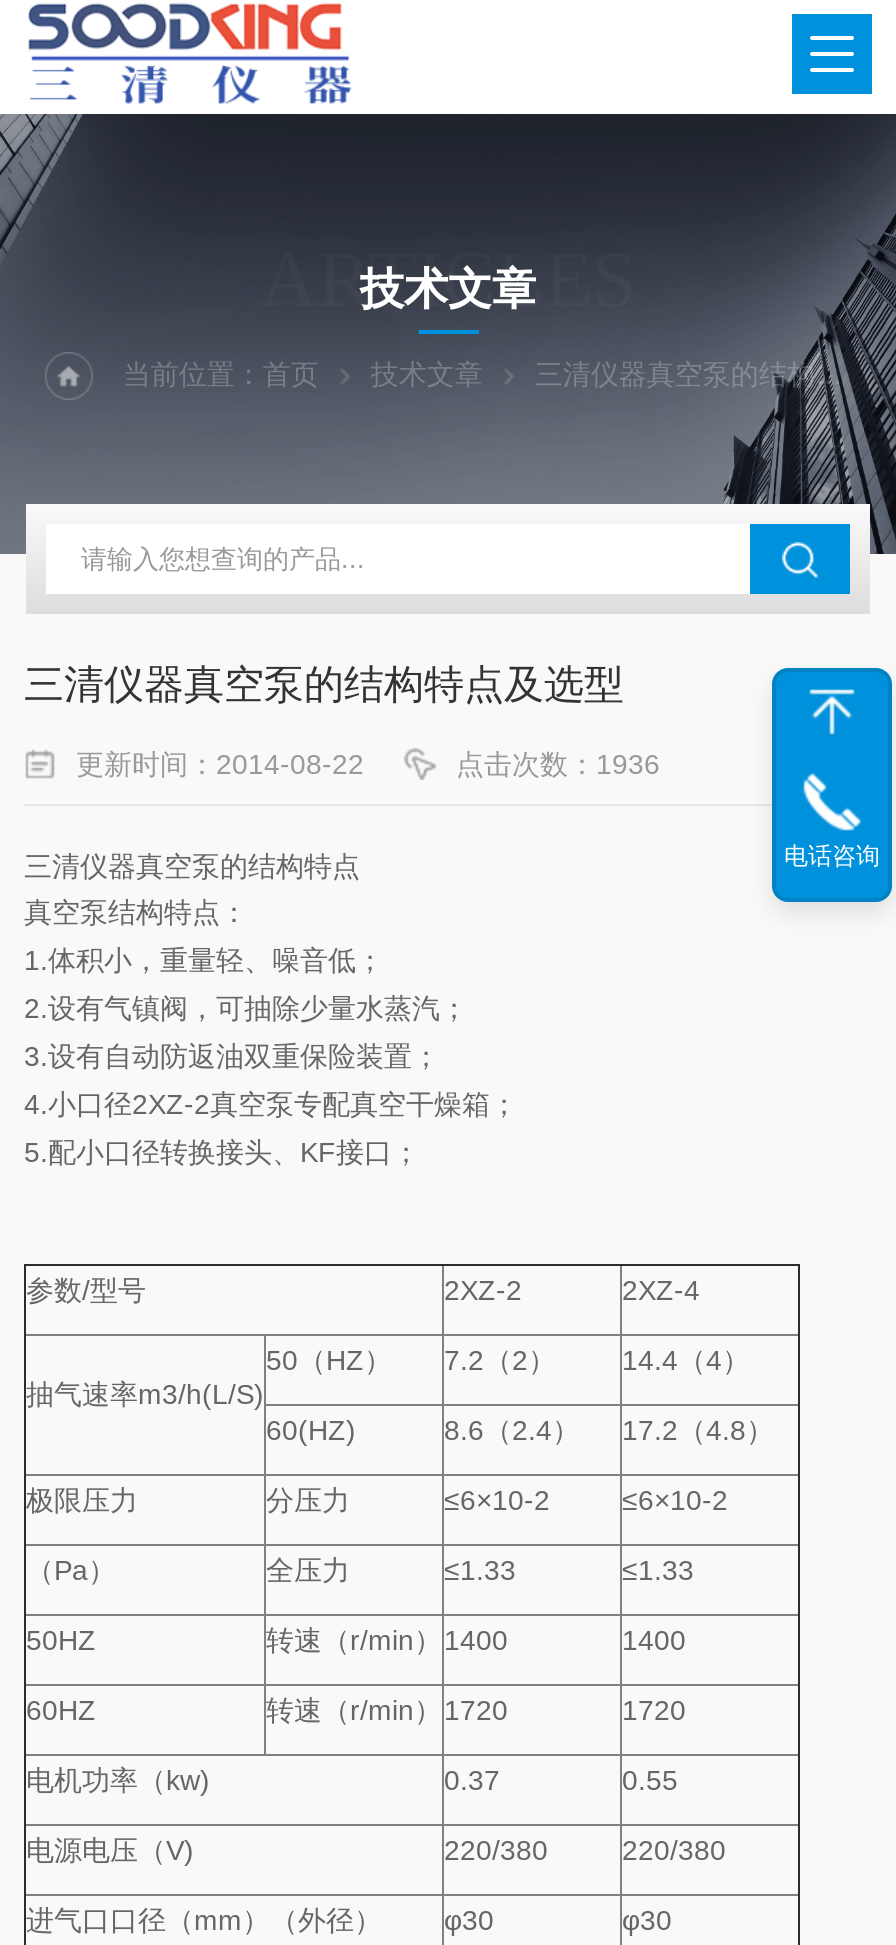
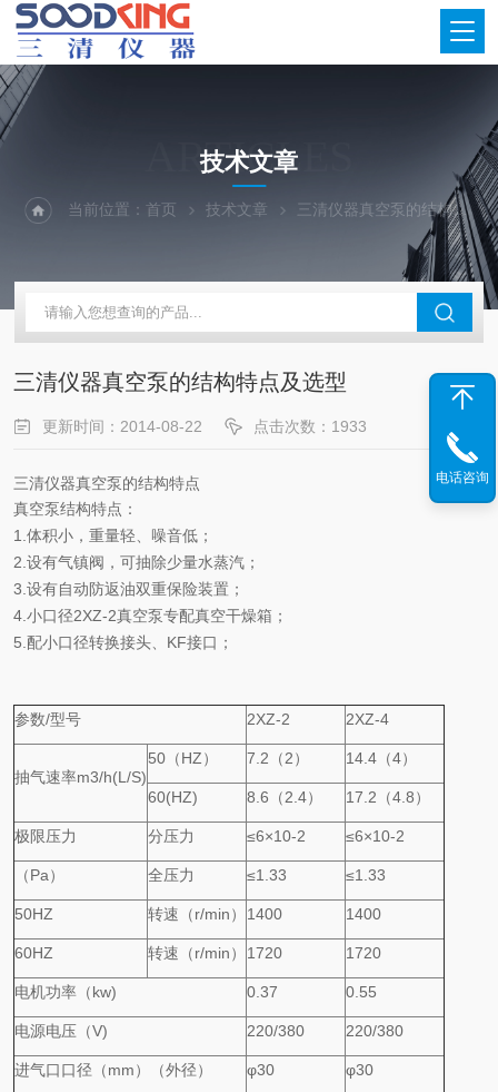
- 点击次数：1936
+ 点击次数：1933
